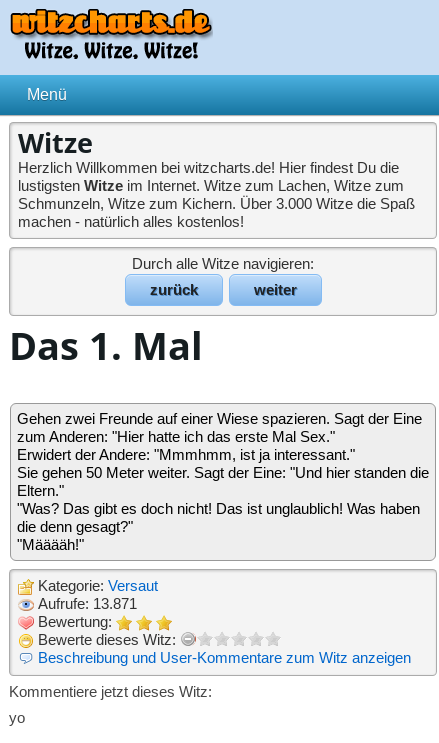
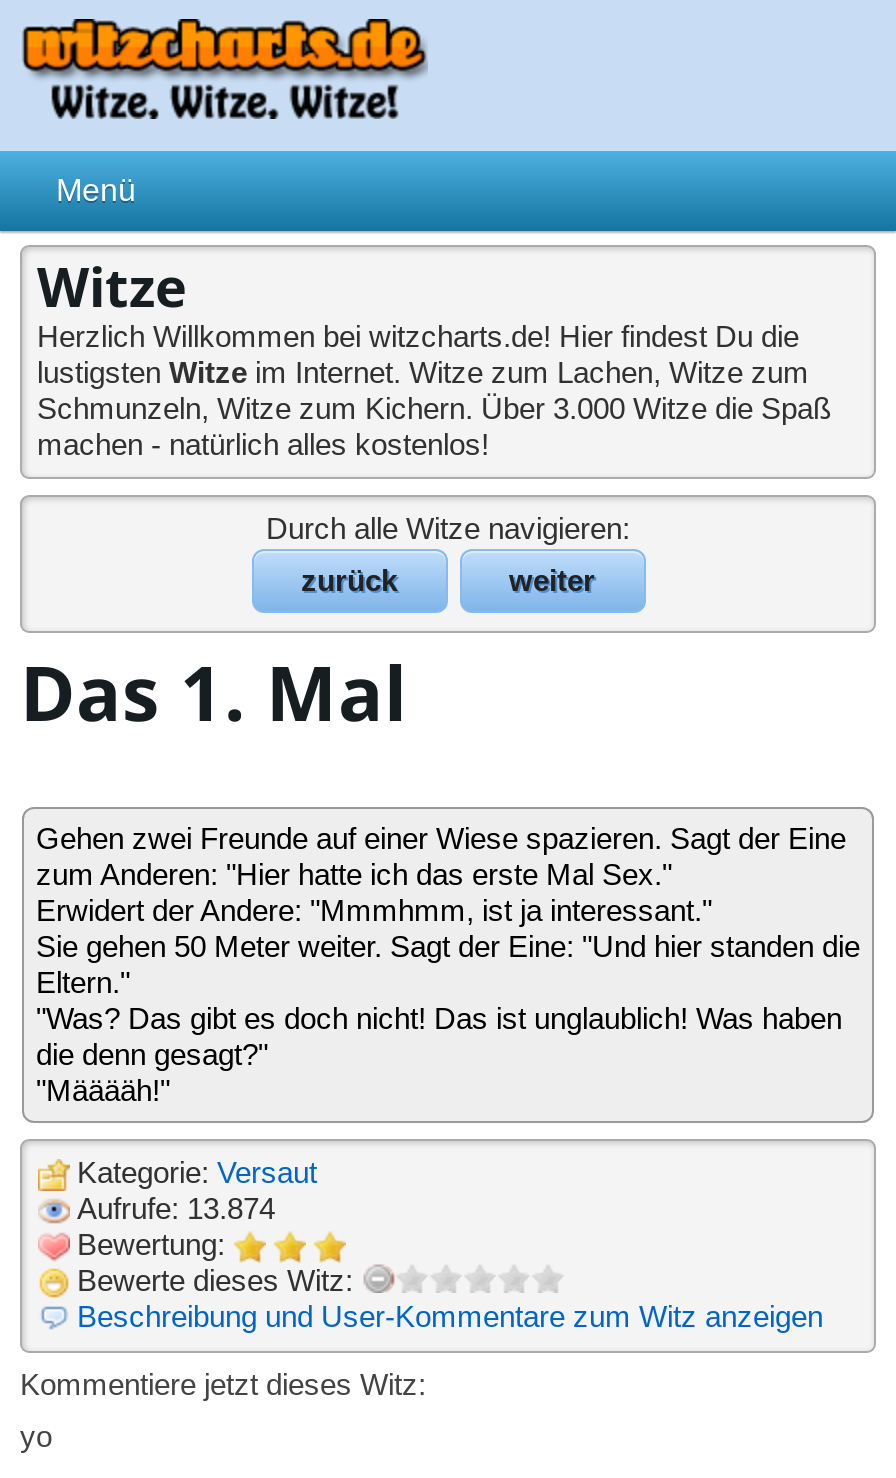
- Aufrufe: 13.871
+ Aufrufe: 13.874
